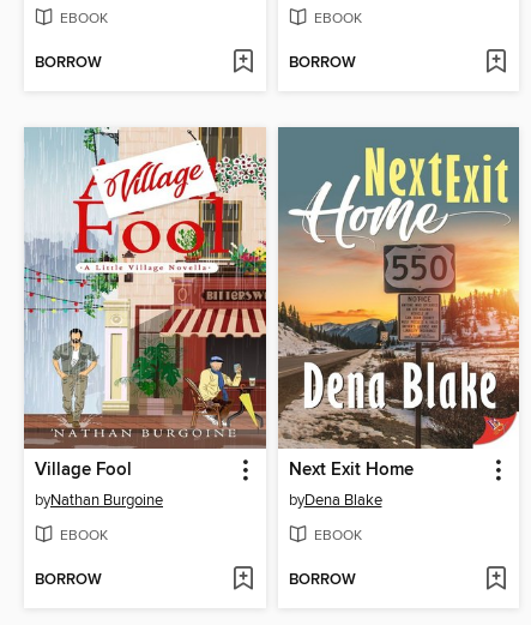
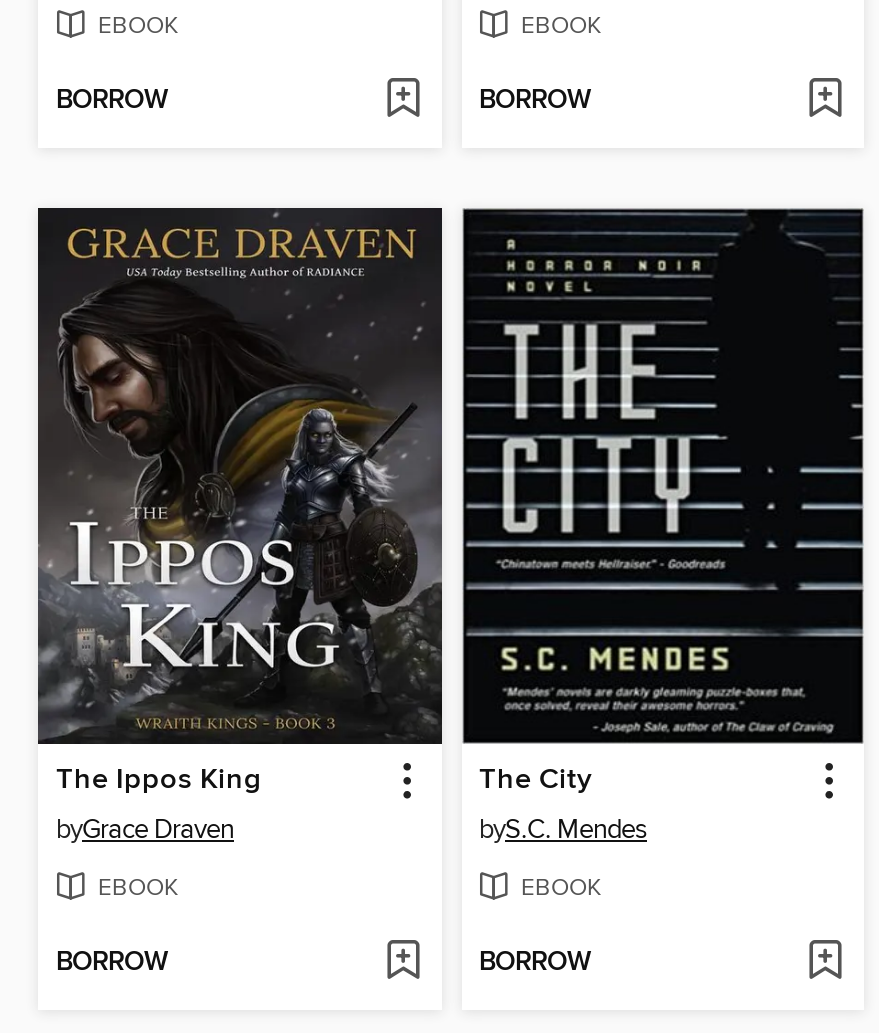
- [image]
- Village Fool
- byNathan Burgoine
+ [image]
+ The Ippos King
+ byGrace Draven

- [image]
- Next Exit Home
- byDena Blake
+ [image]
+ The City
+ byS.C. Mendes
